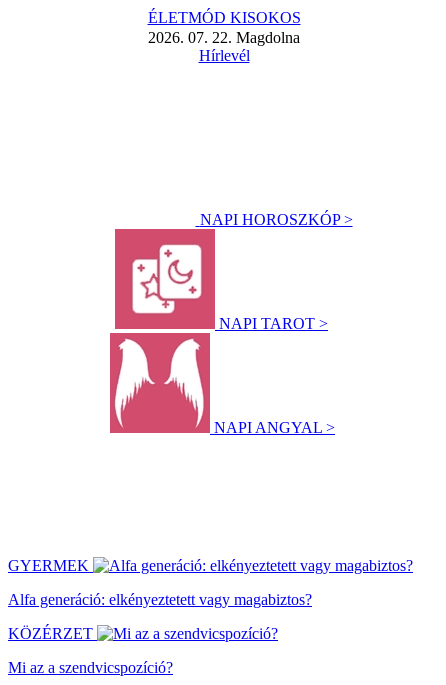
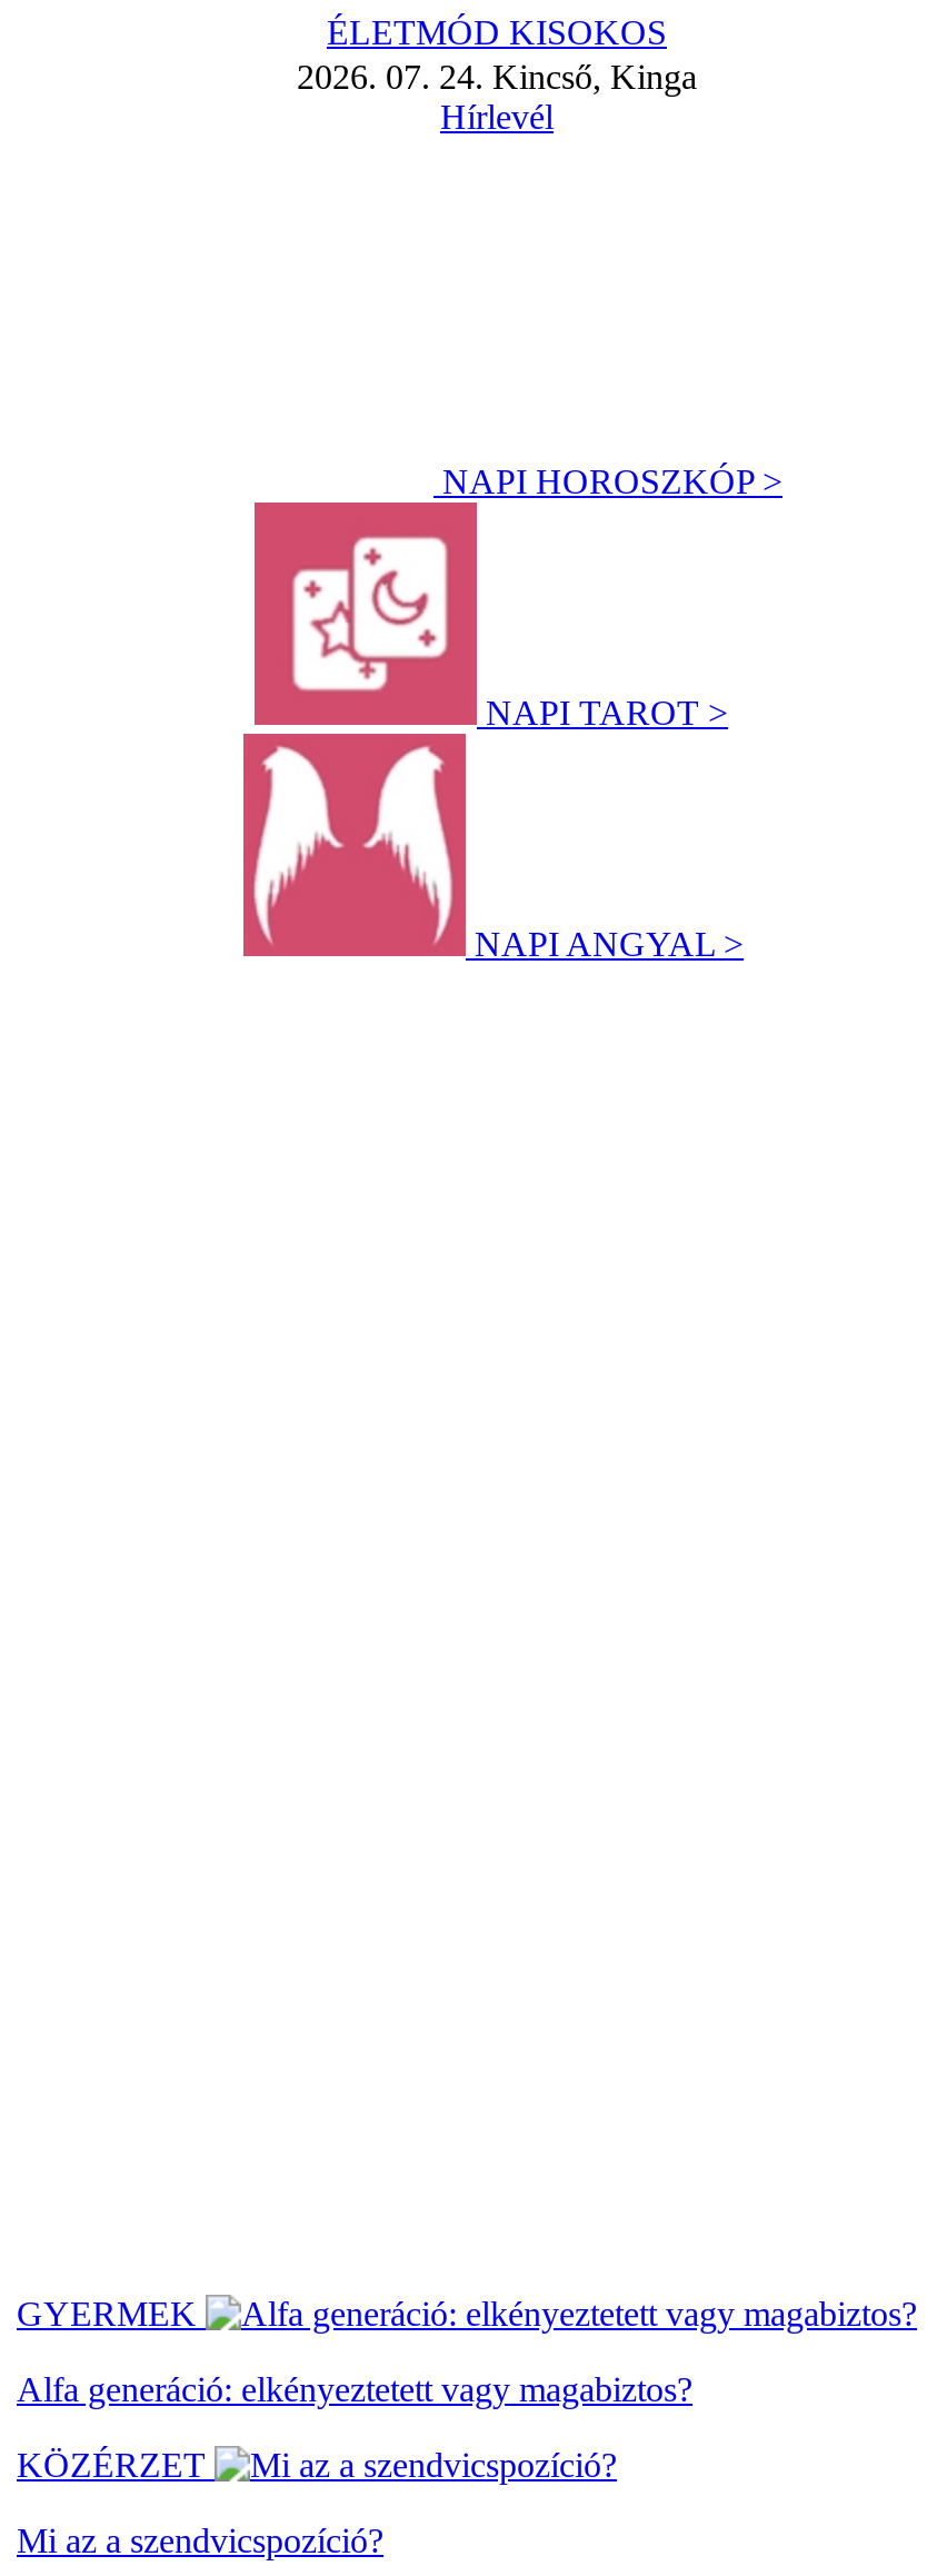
- 2026. 07. 22. Magdolna
+ 2026. 07. 24. Kincső, Kinga
